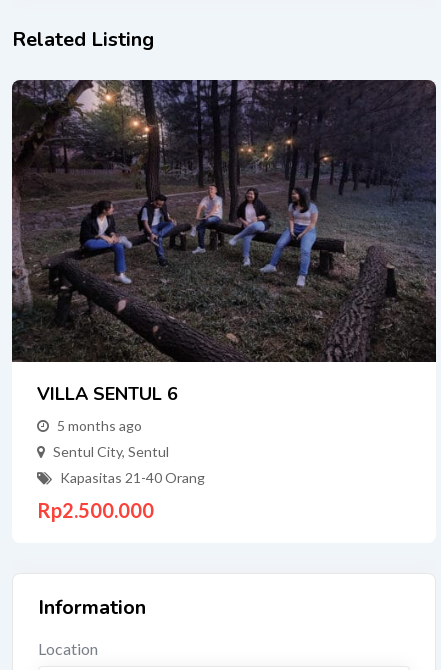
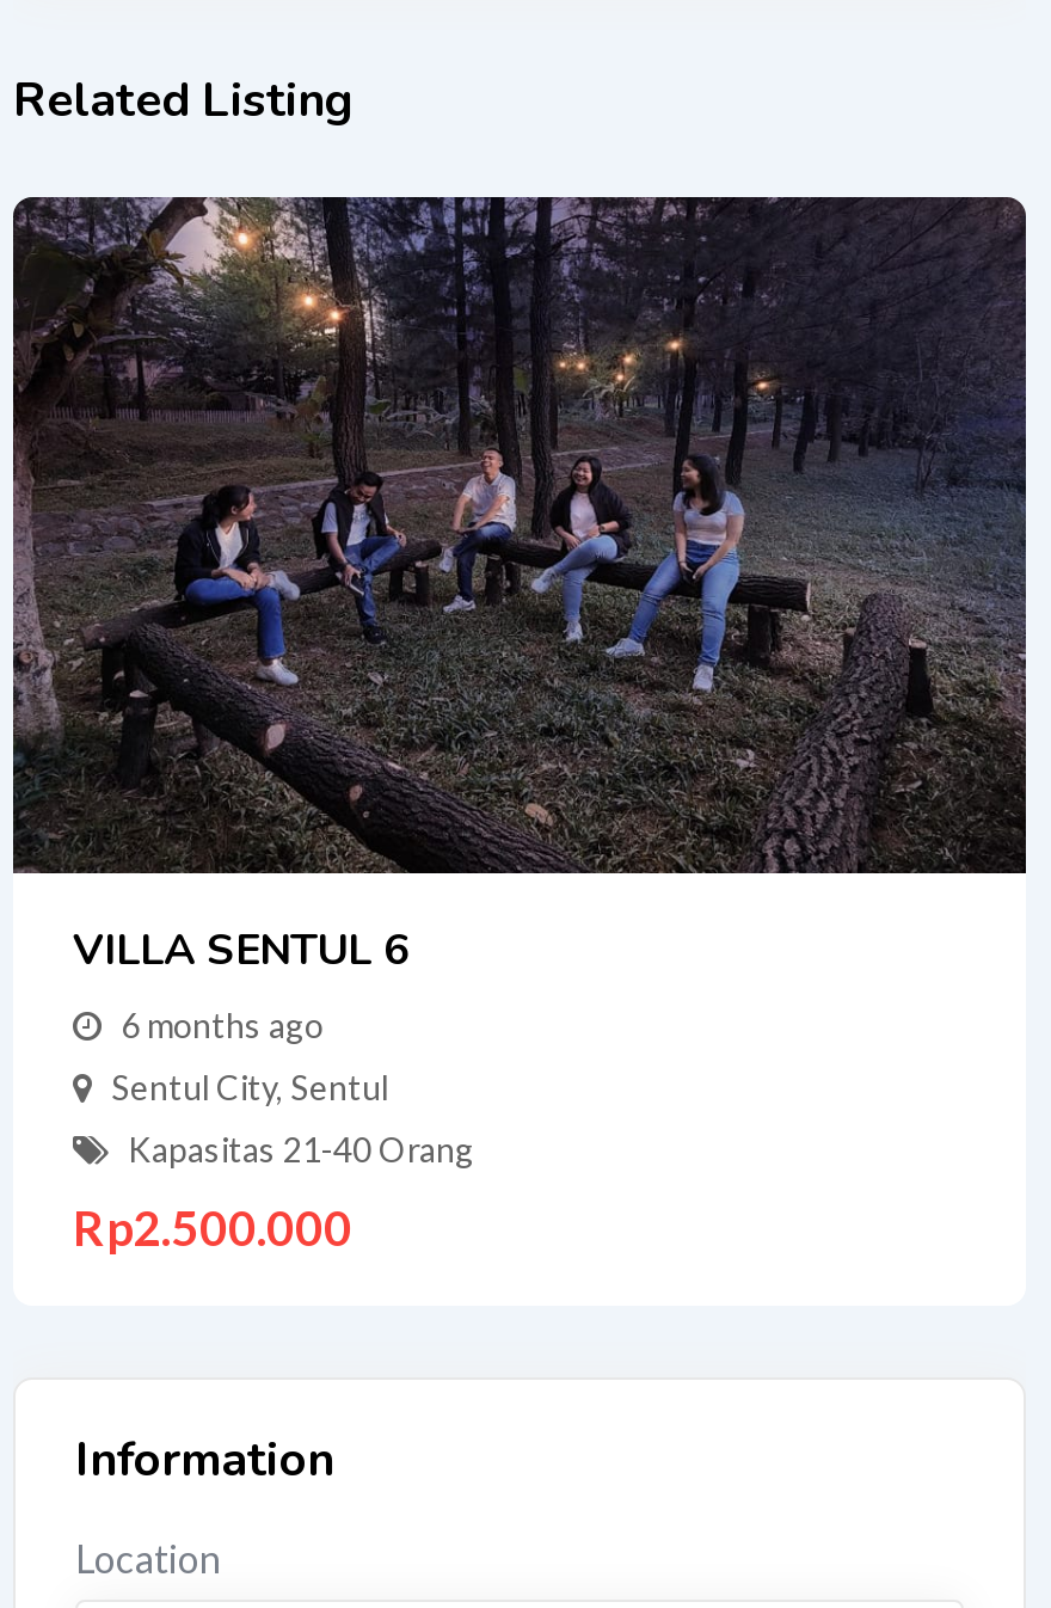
- 5 months ago
+ 6 months ago
